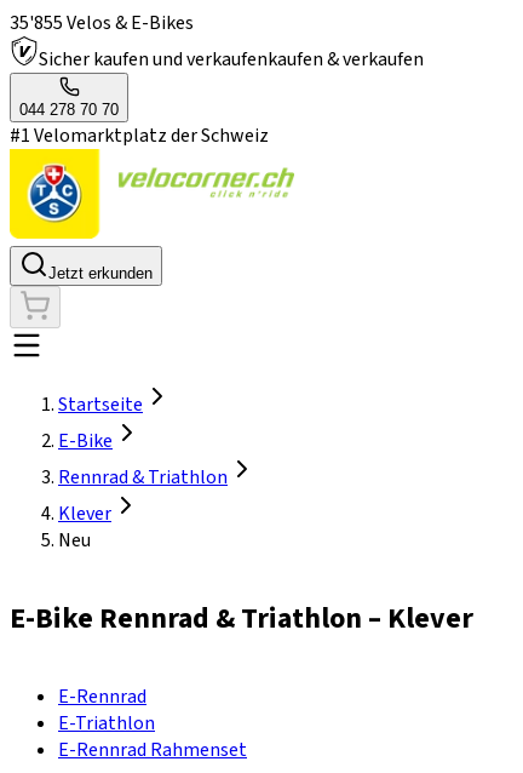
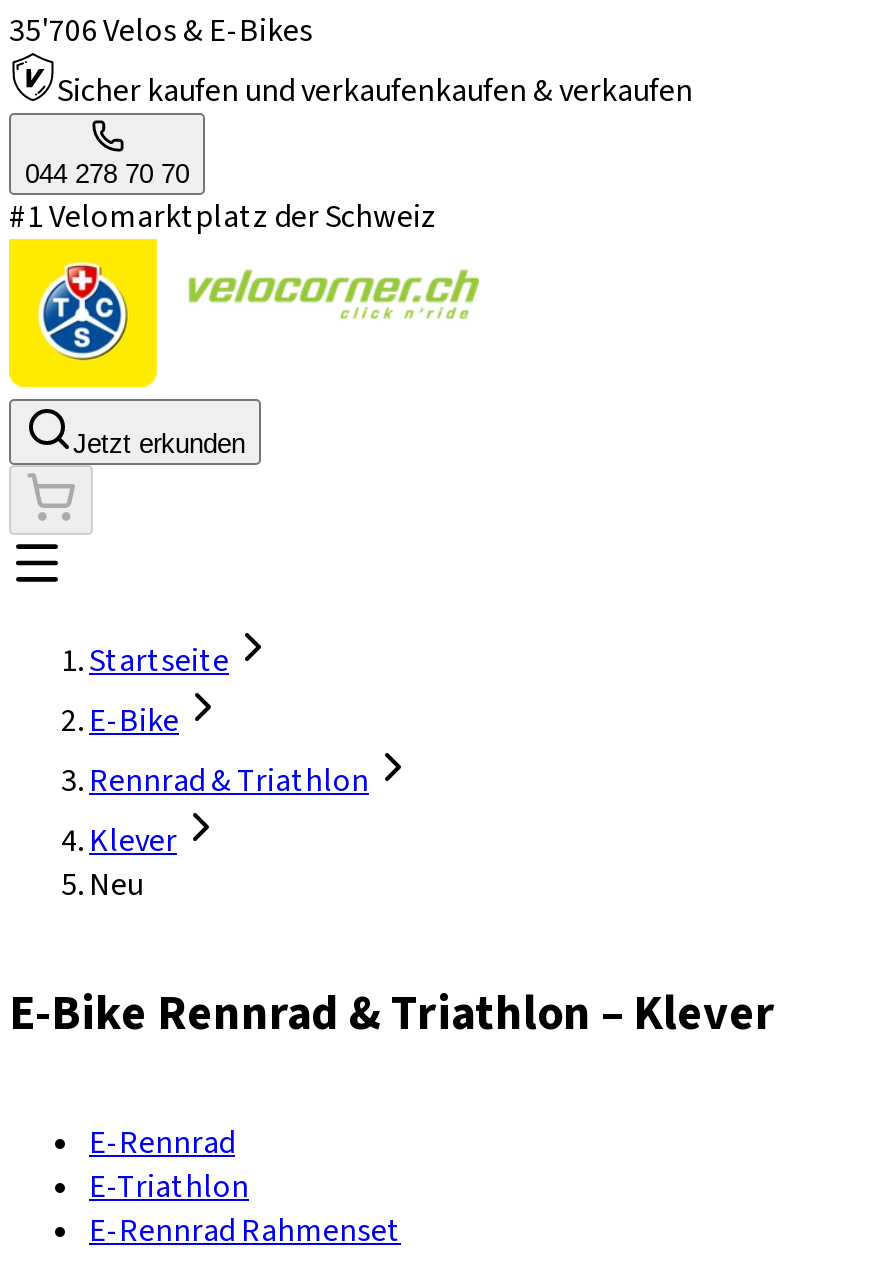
- 35'855 Velos & E-Bikes
+ 35'706 Velos & E-Bikes
